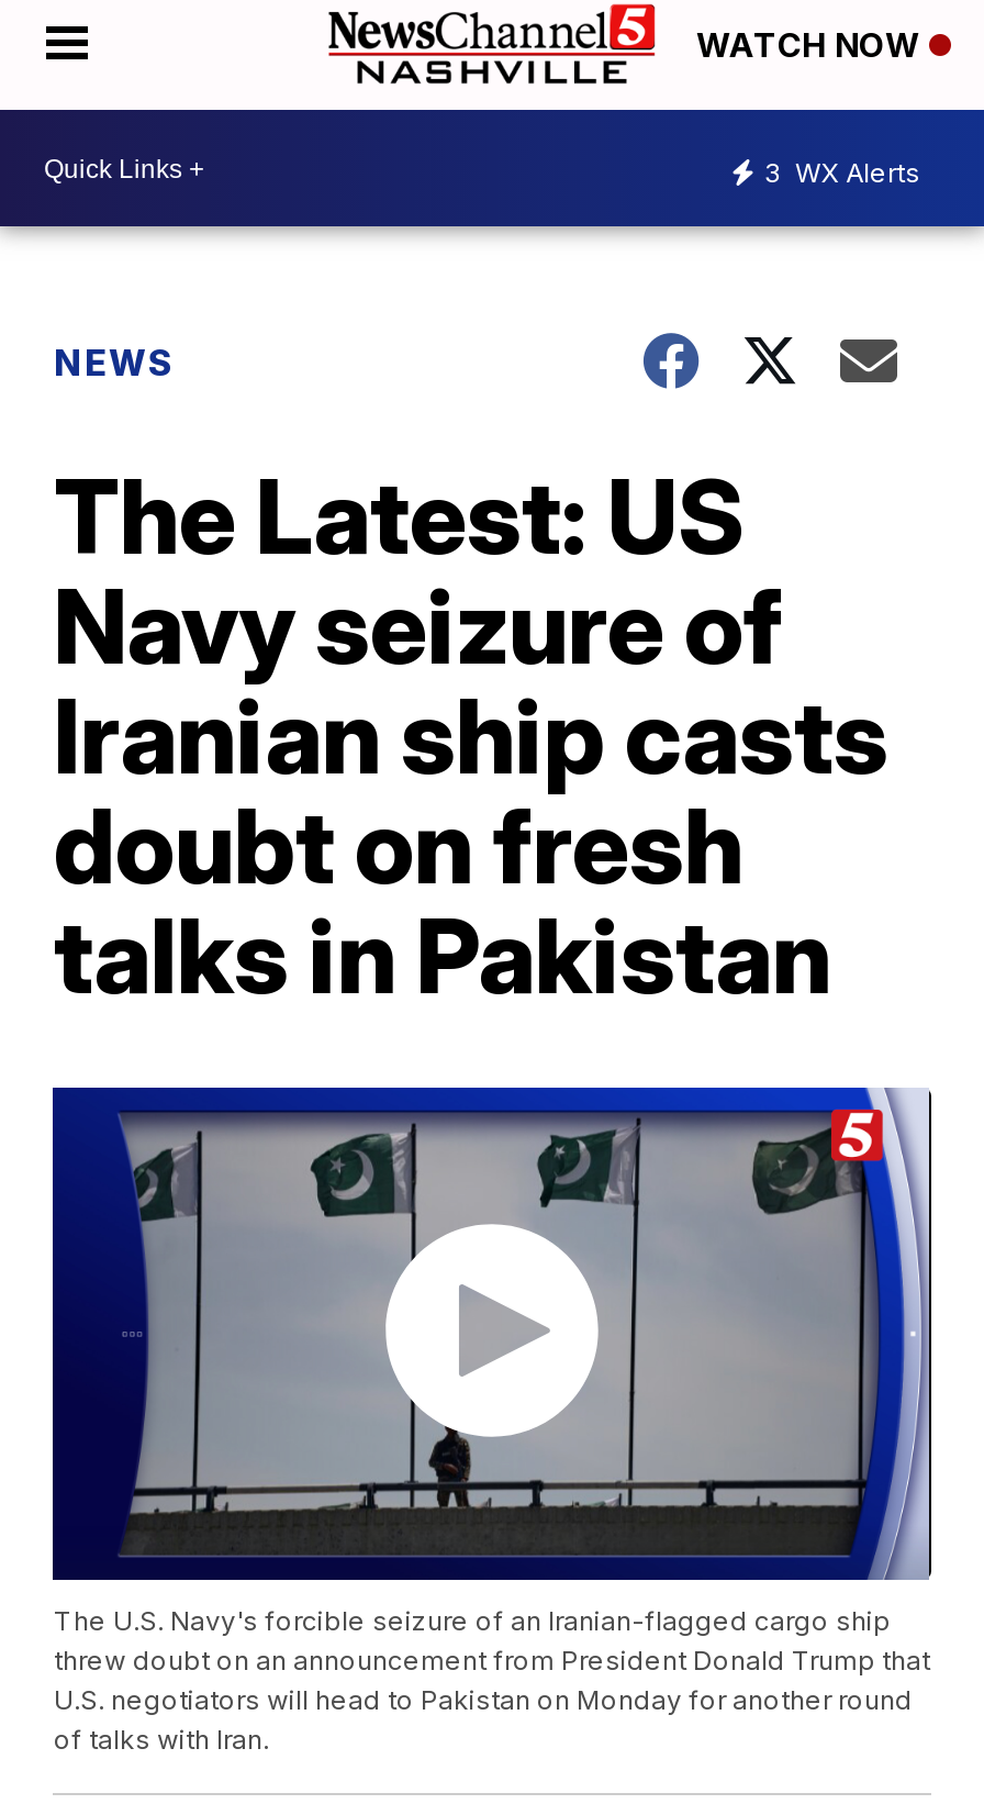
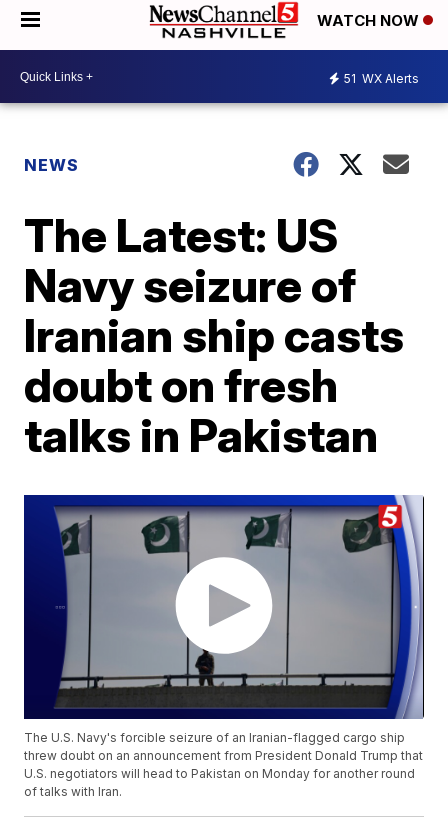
- 3 WX Alerts
+ 51 WX Alerts
